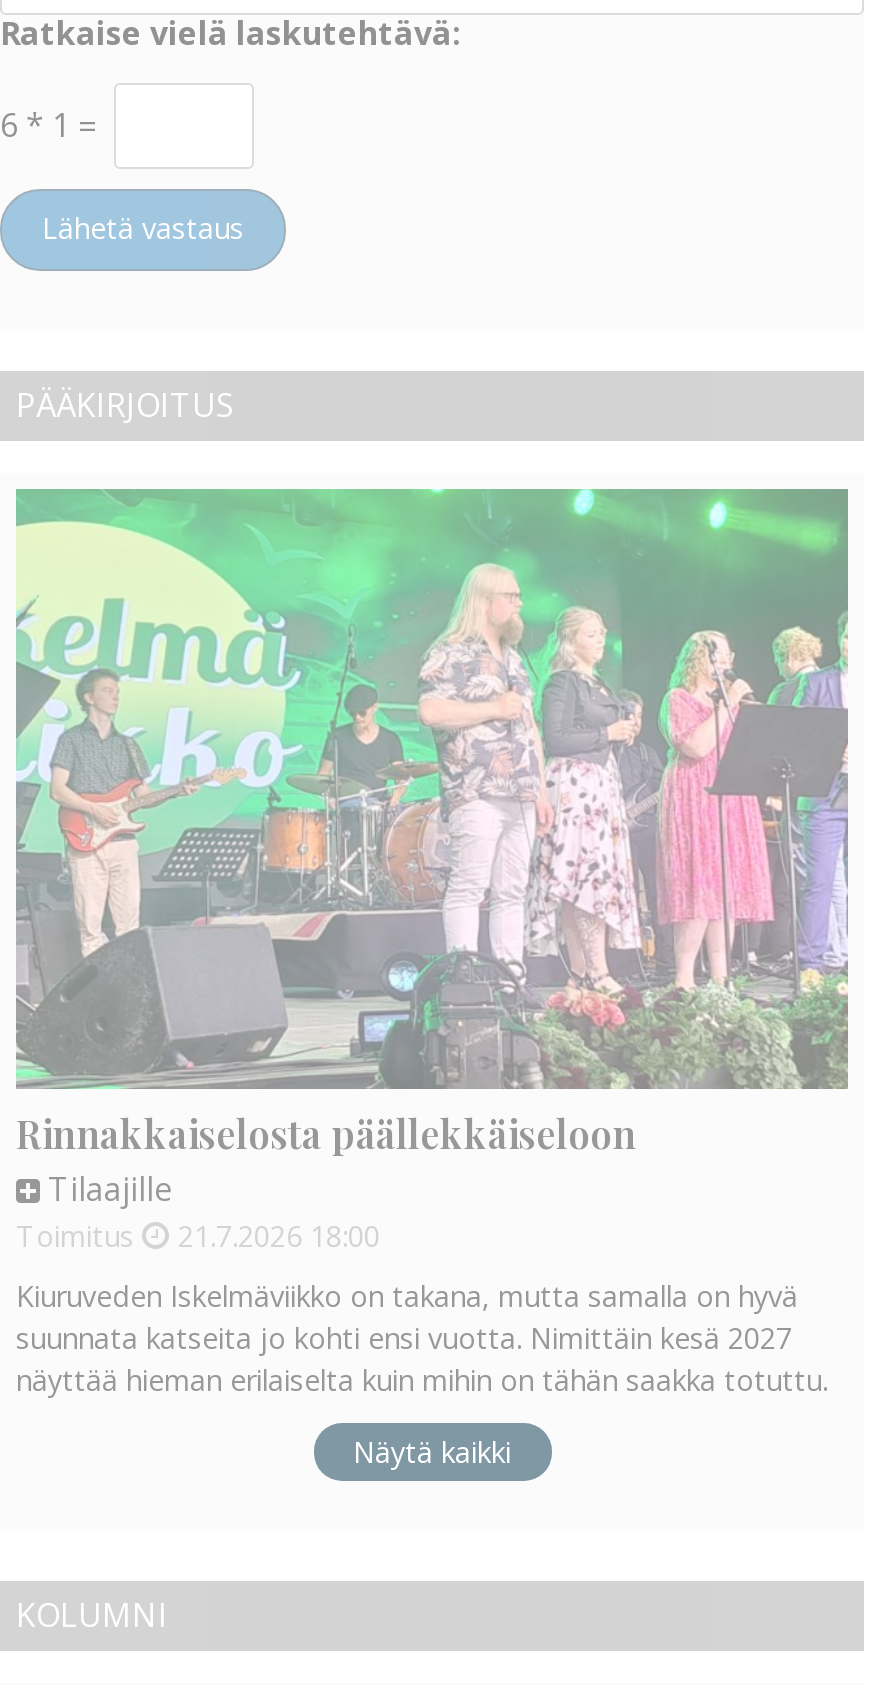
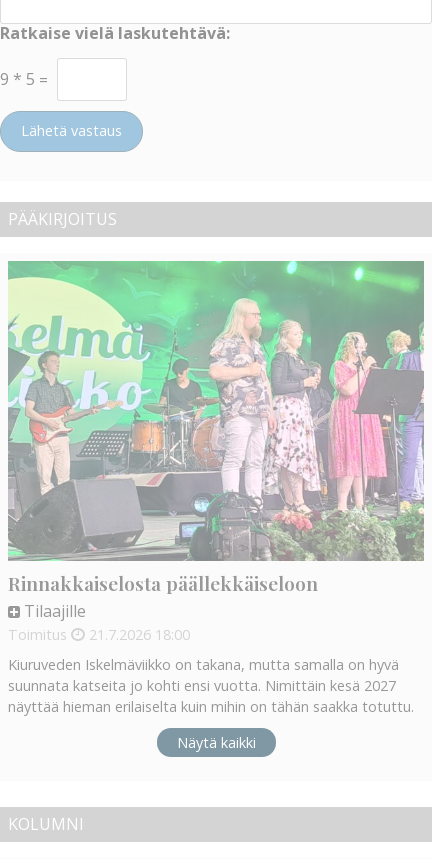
- 6 * 1 =
+ 9 * 5 =
